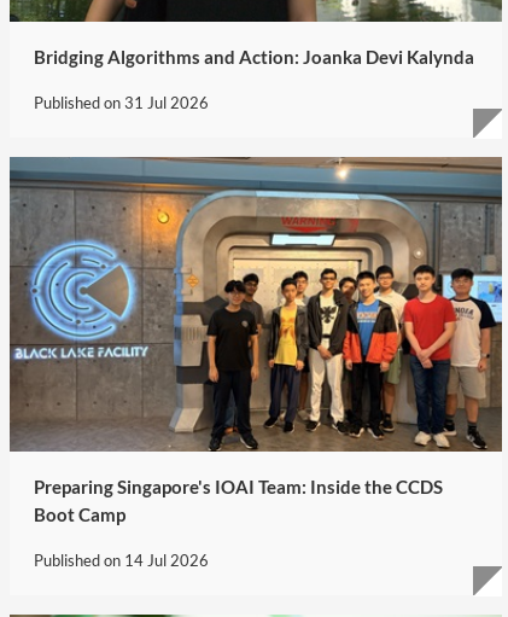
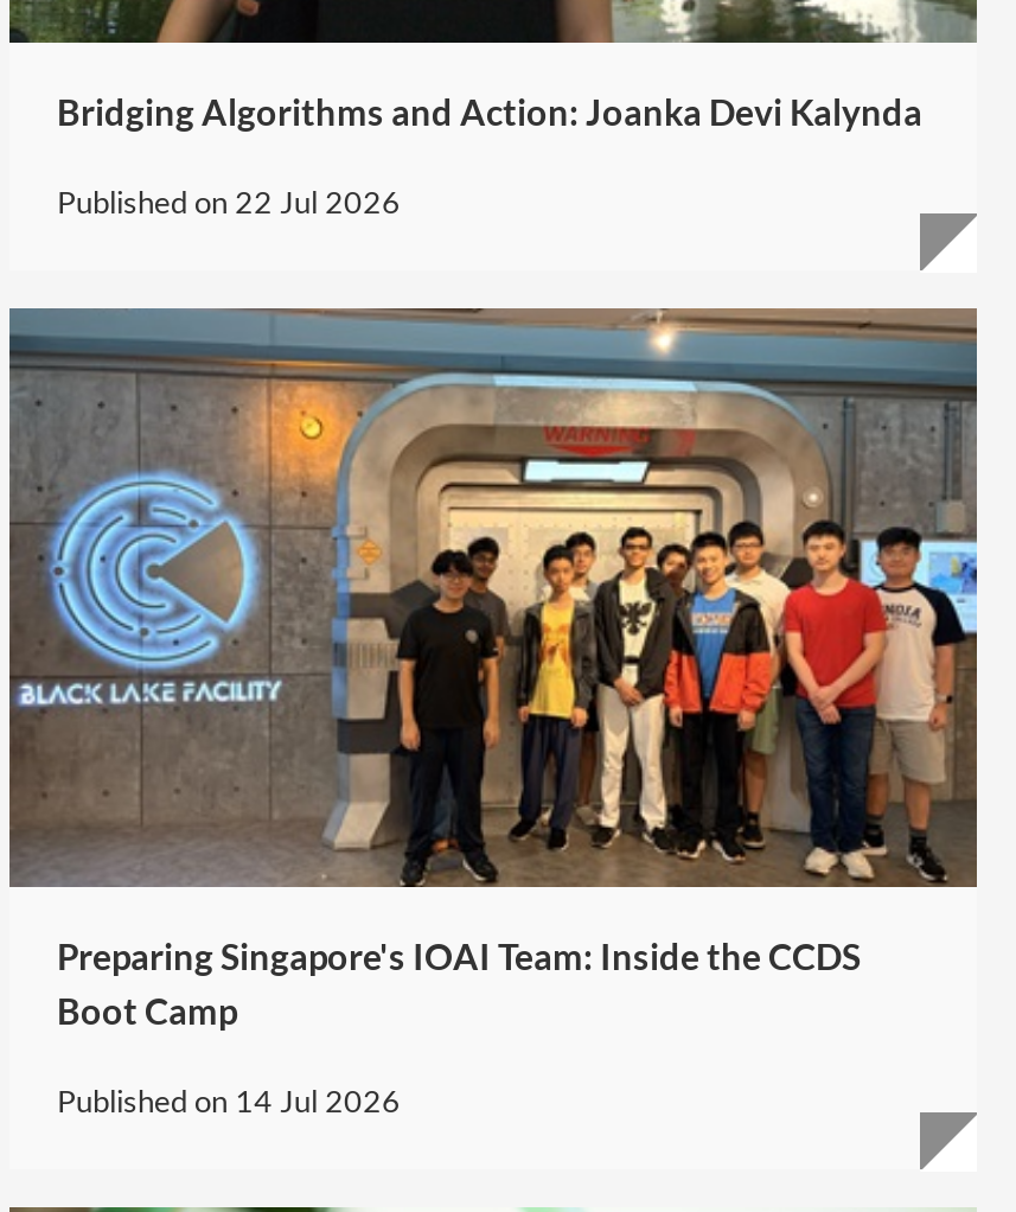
- Published on 31 Jul 2026
+ Published on 22 Jul 2026
